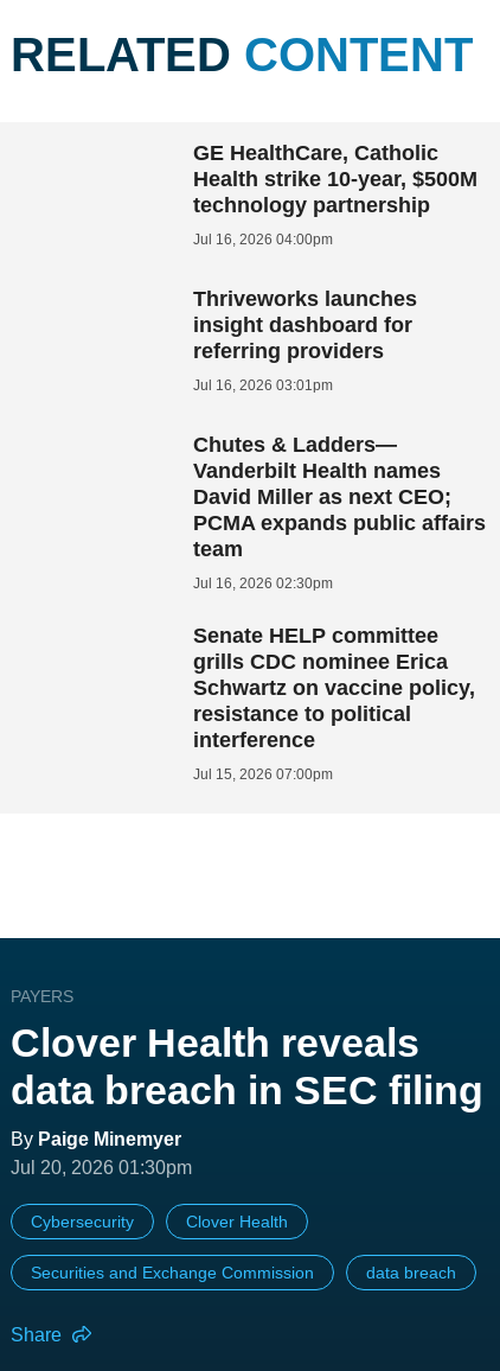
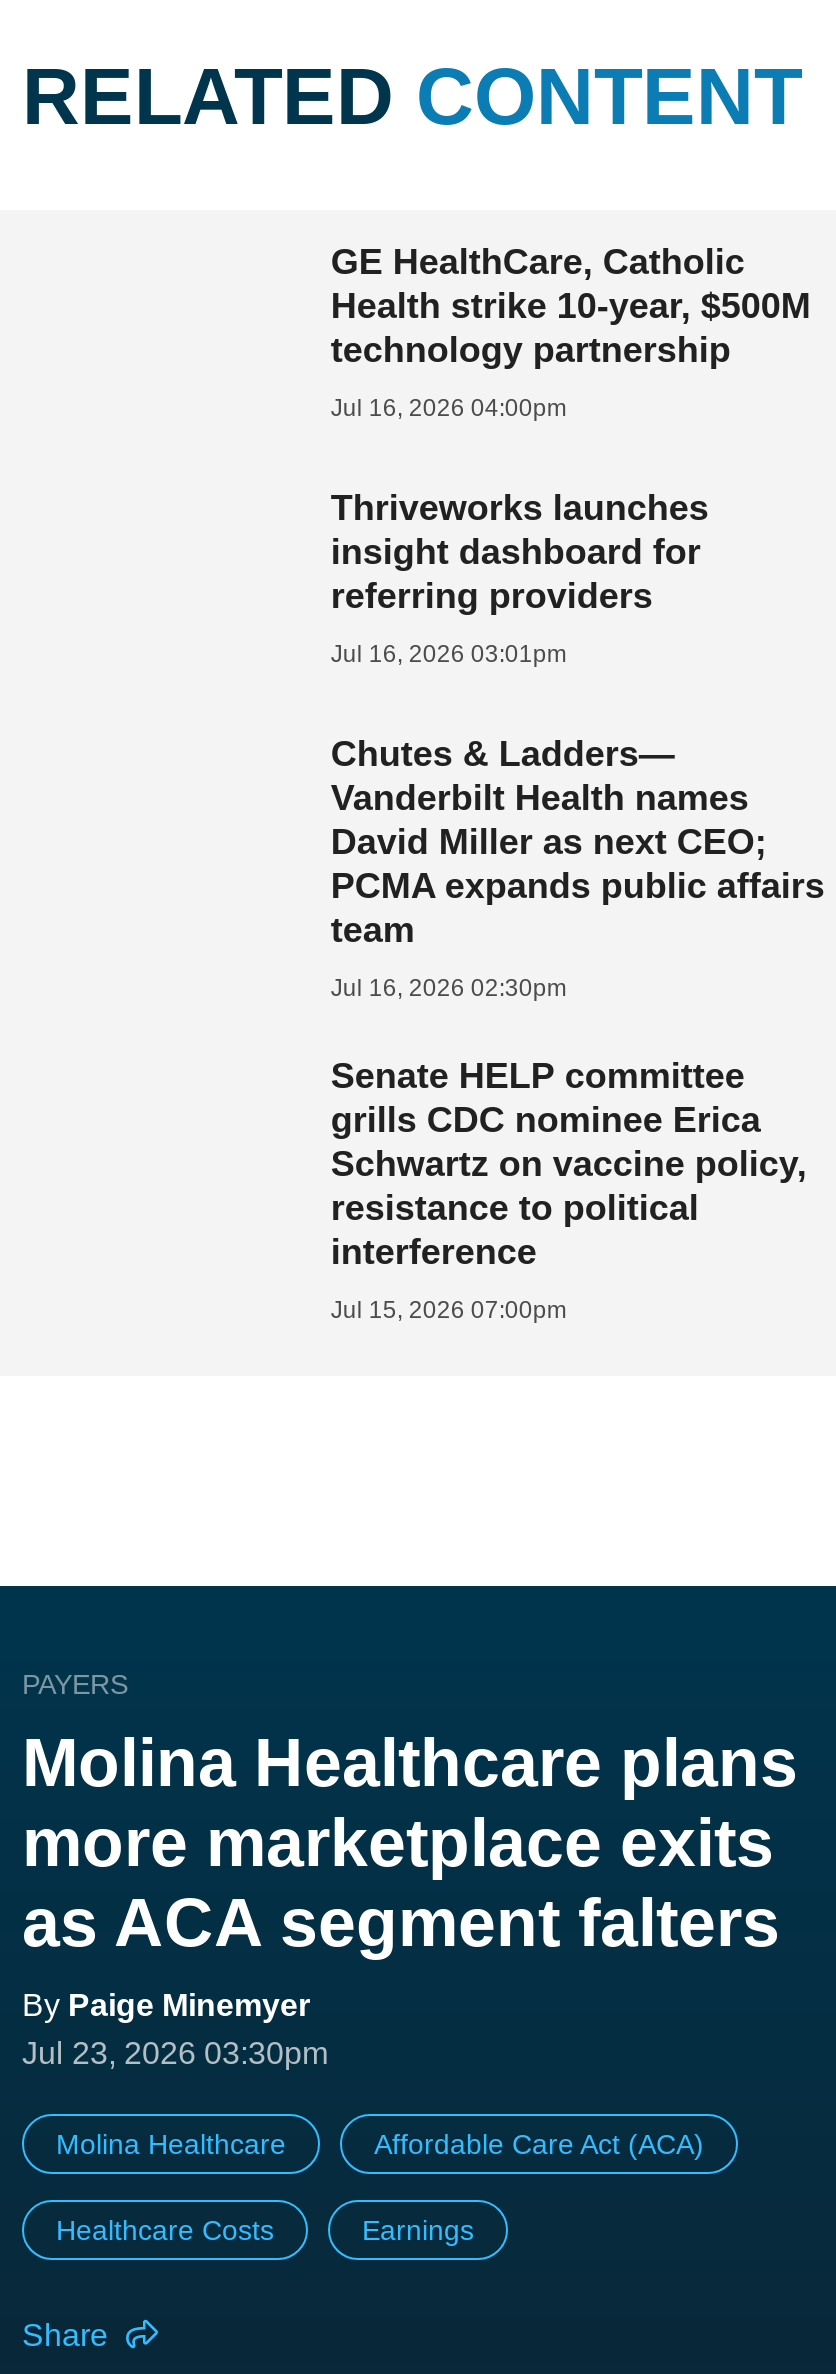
- Clover Health reveals
- data breach in SEC filing
+ Molina Healthcare plans
+ more marketplace exits
+ as ACA segment falters

- Jul 20, 2026 01:30pm
+ Jul 23, 2026 03:30pm

- Cybersecurity
- Clover Health
+ Molina Healthcare
+ Affordable Care Act (ACA)

- Securities and Exchange Commission
- data breach
+ Healthcare Costs
+ Earnings
